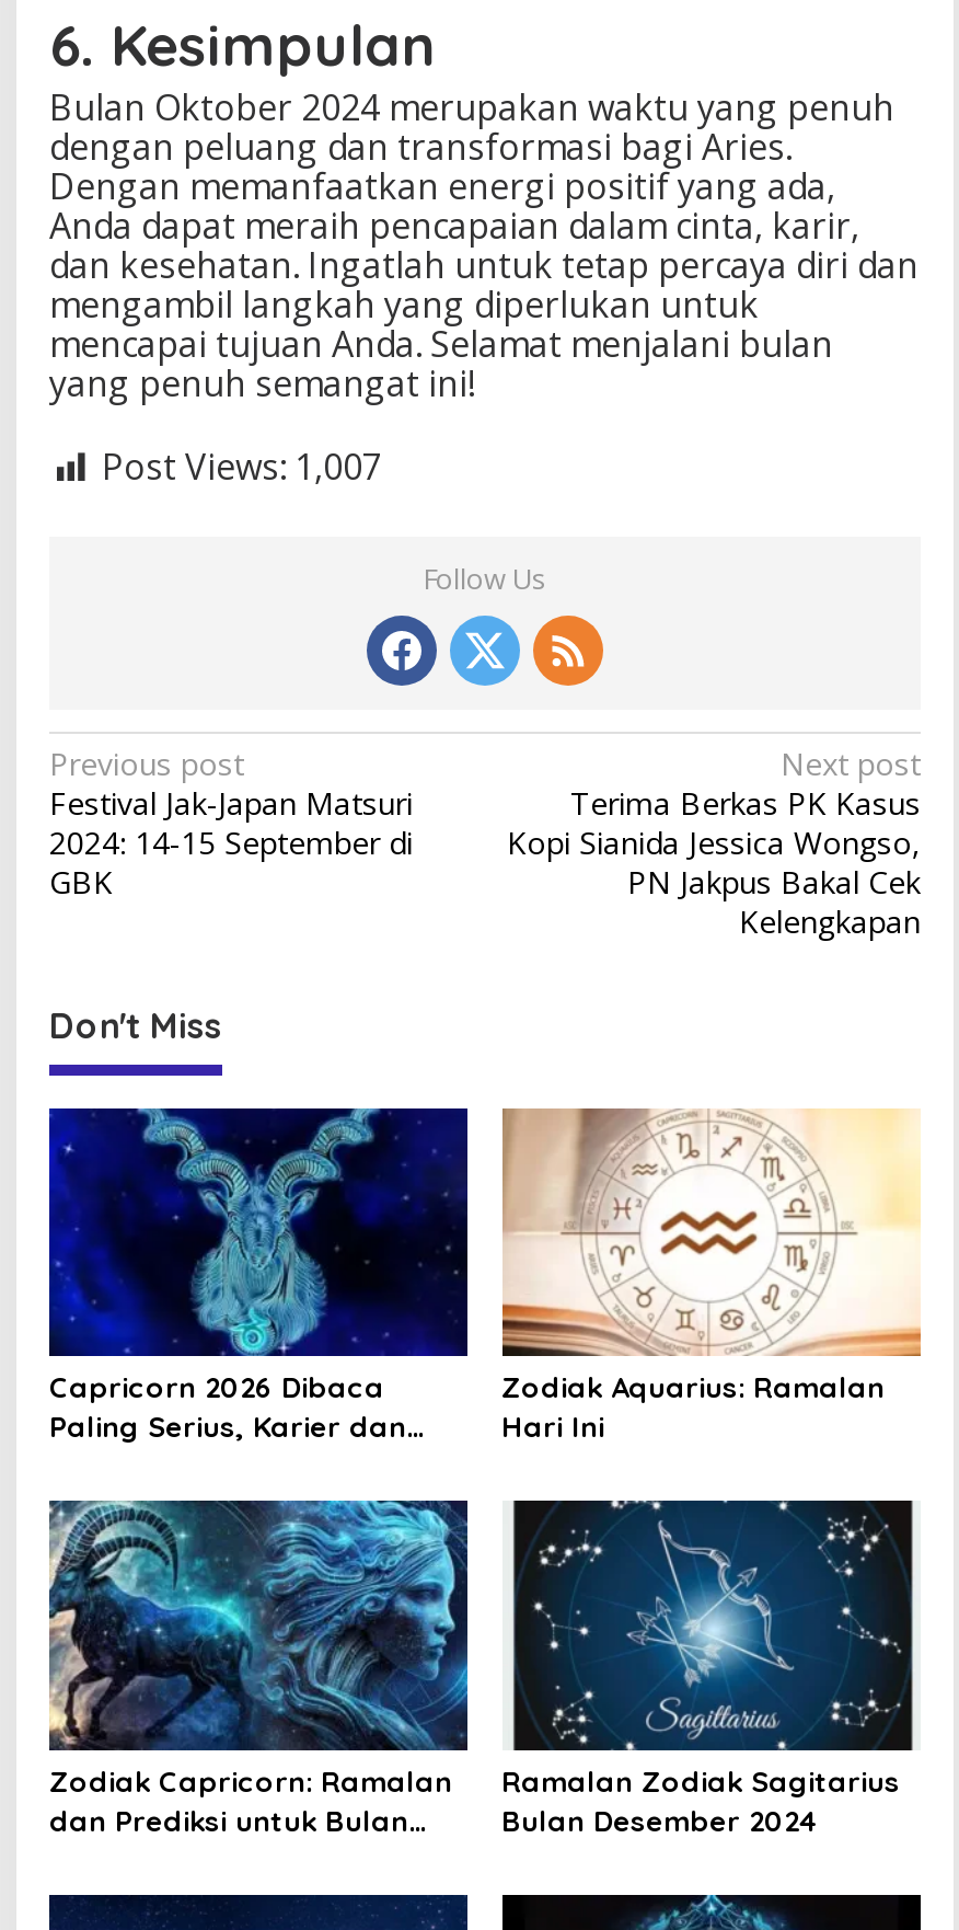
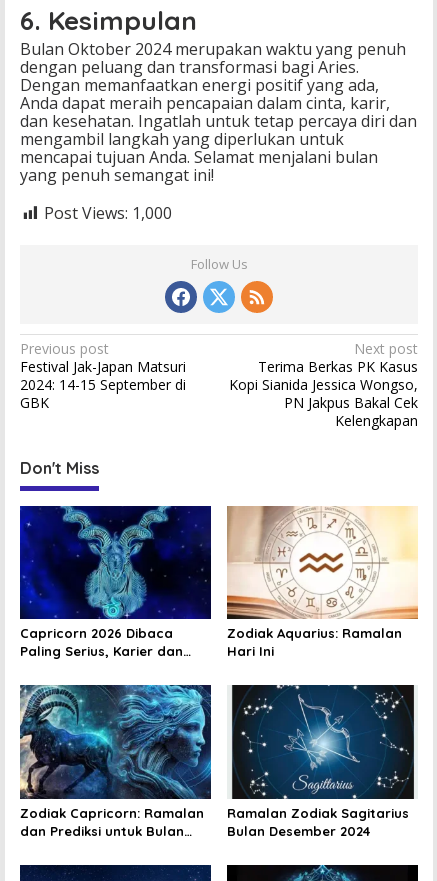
- Post Views: 1,007
+ Post Views: 1,000
